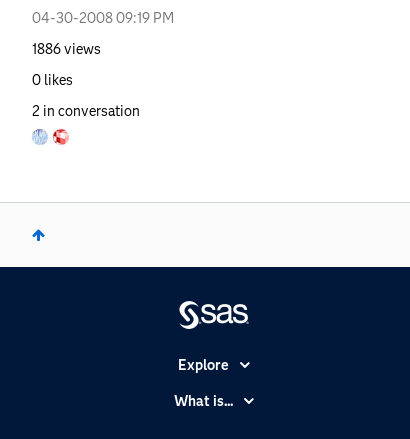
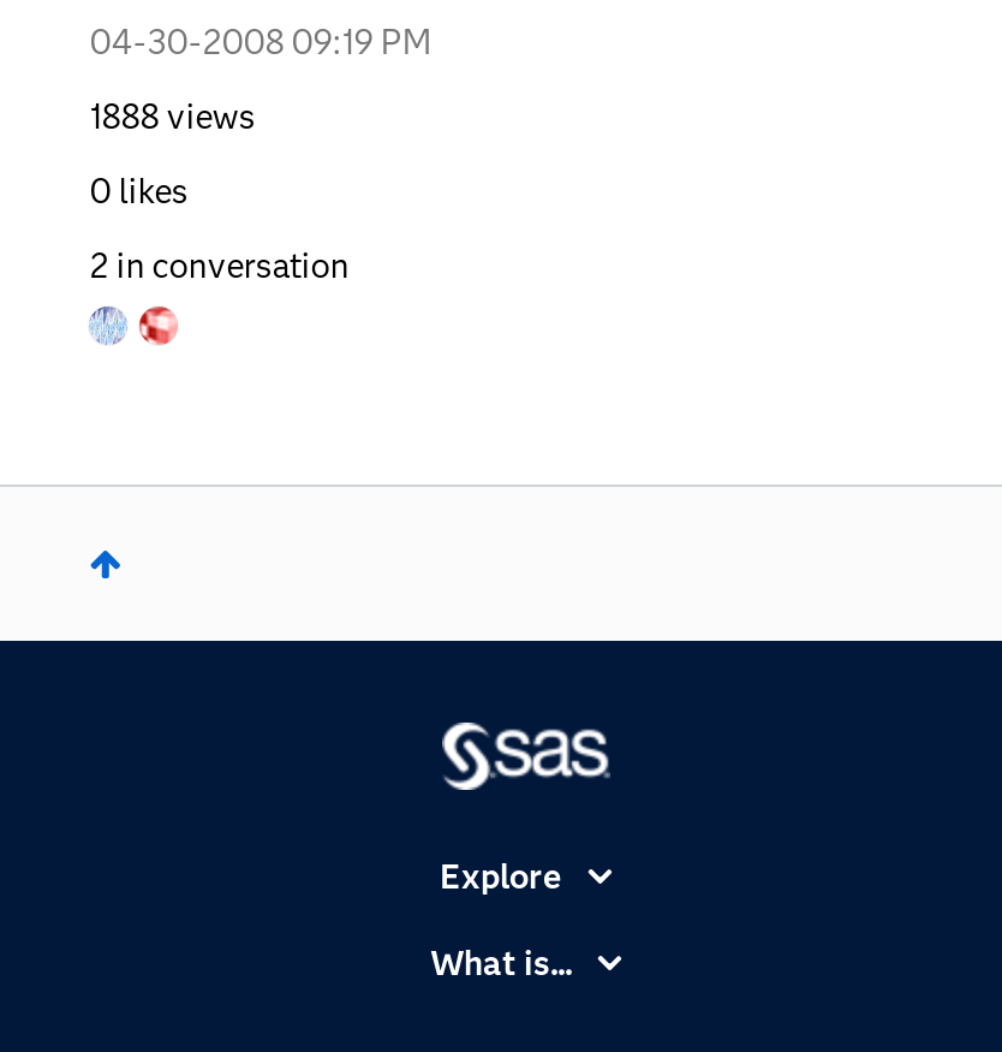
- 1886 views
+ 1888 views
